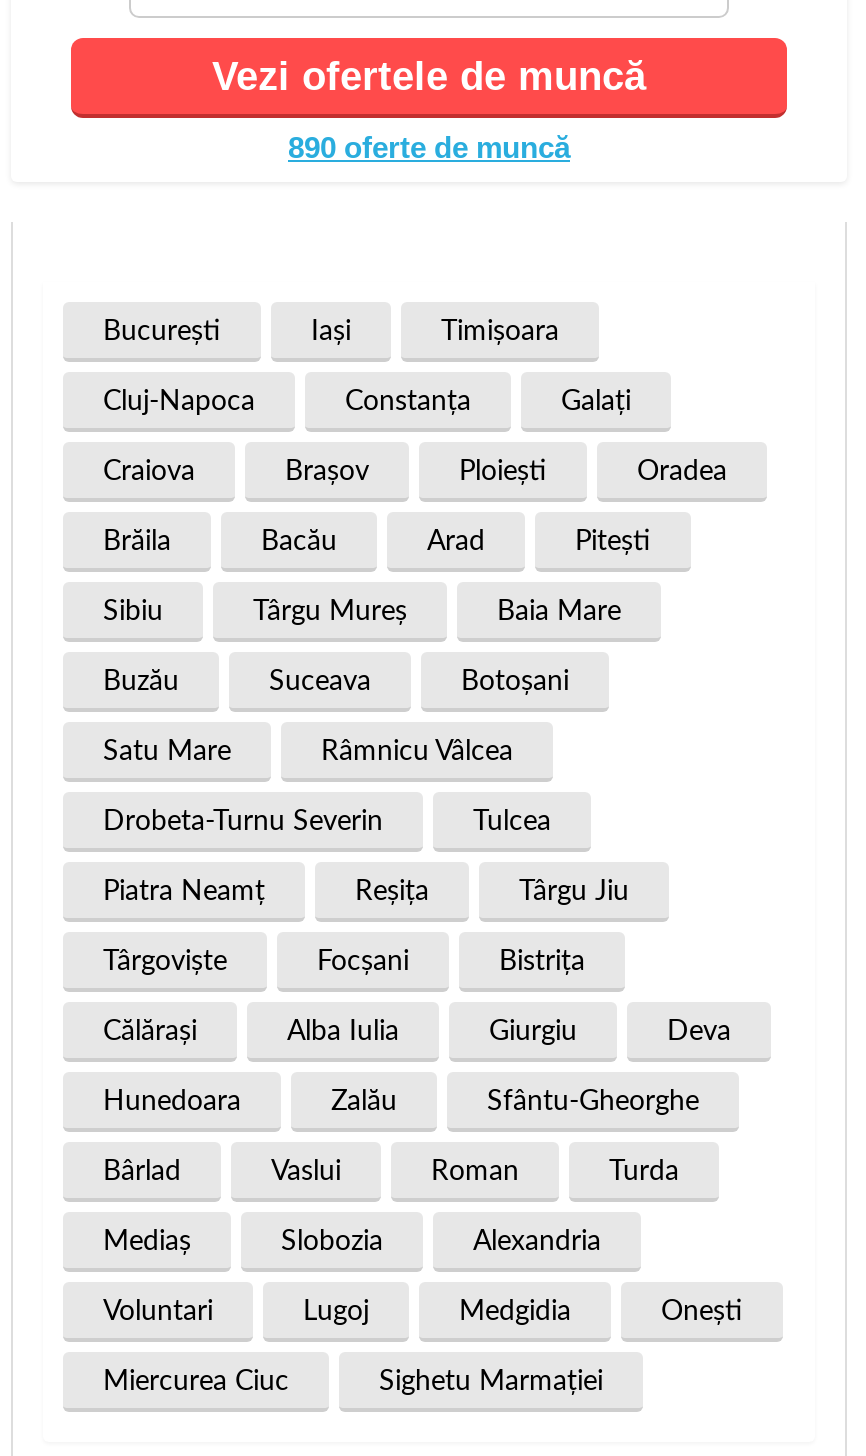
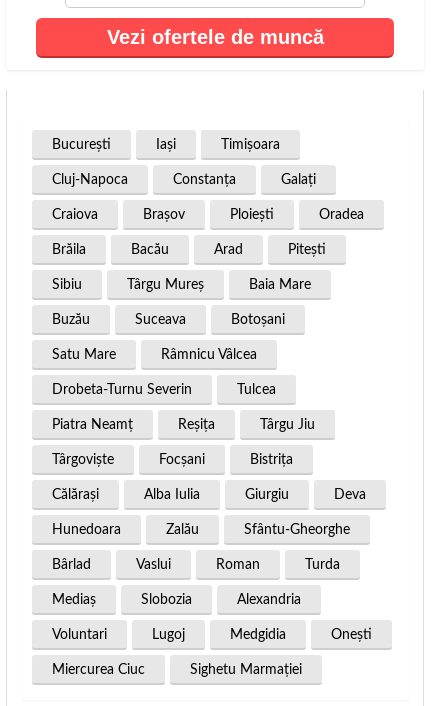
- 890 oferte de muncă
